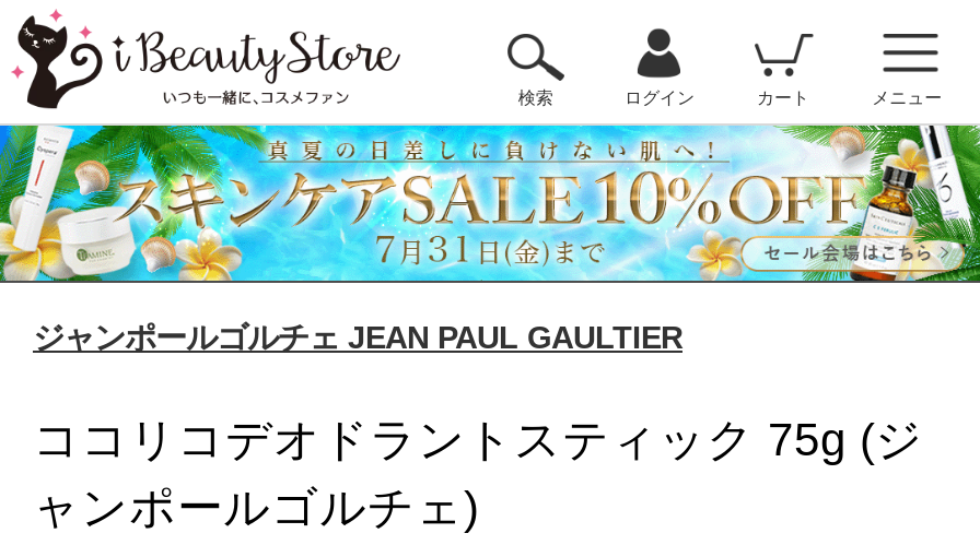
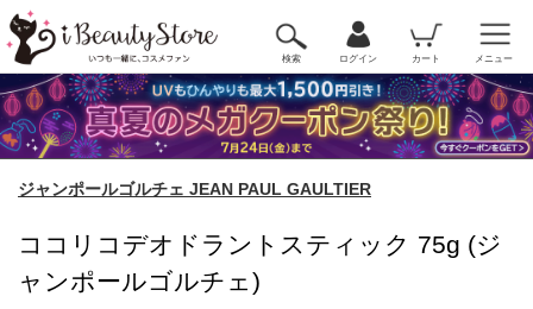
- [image]
+ [image]
